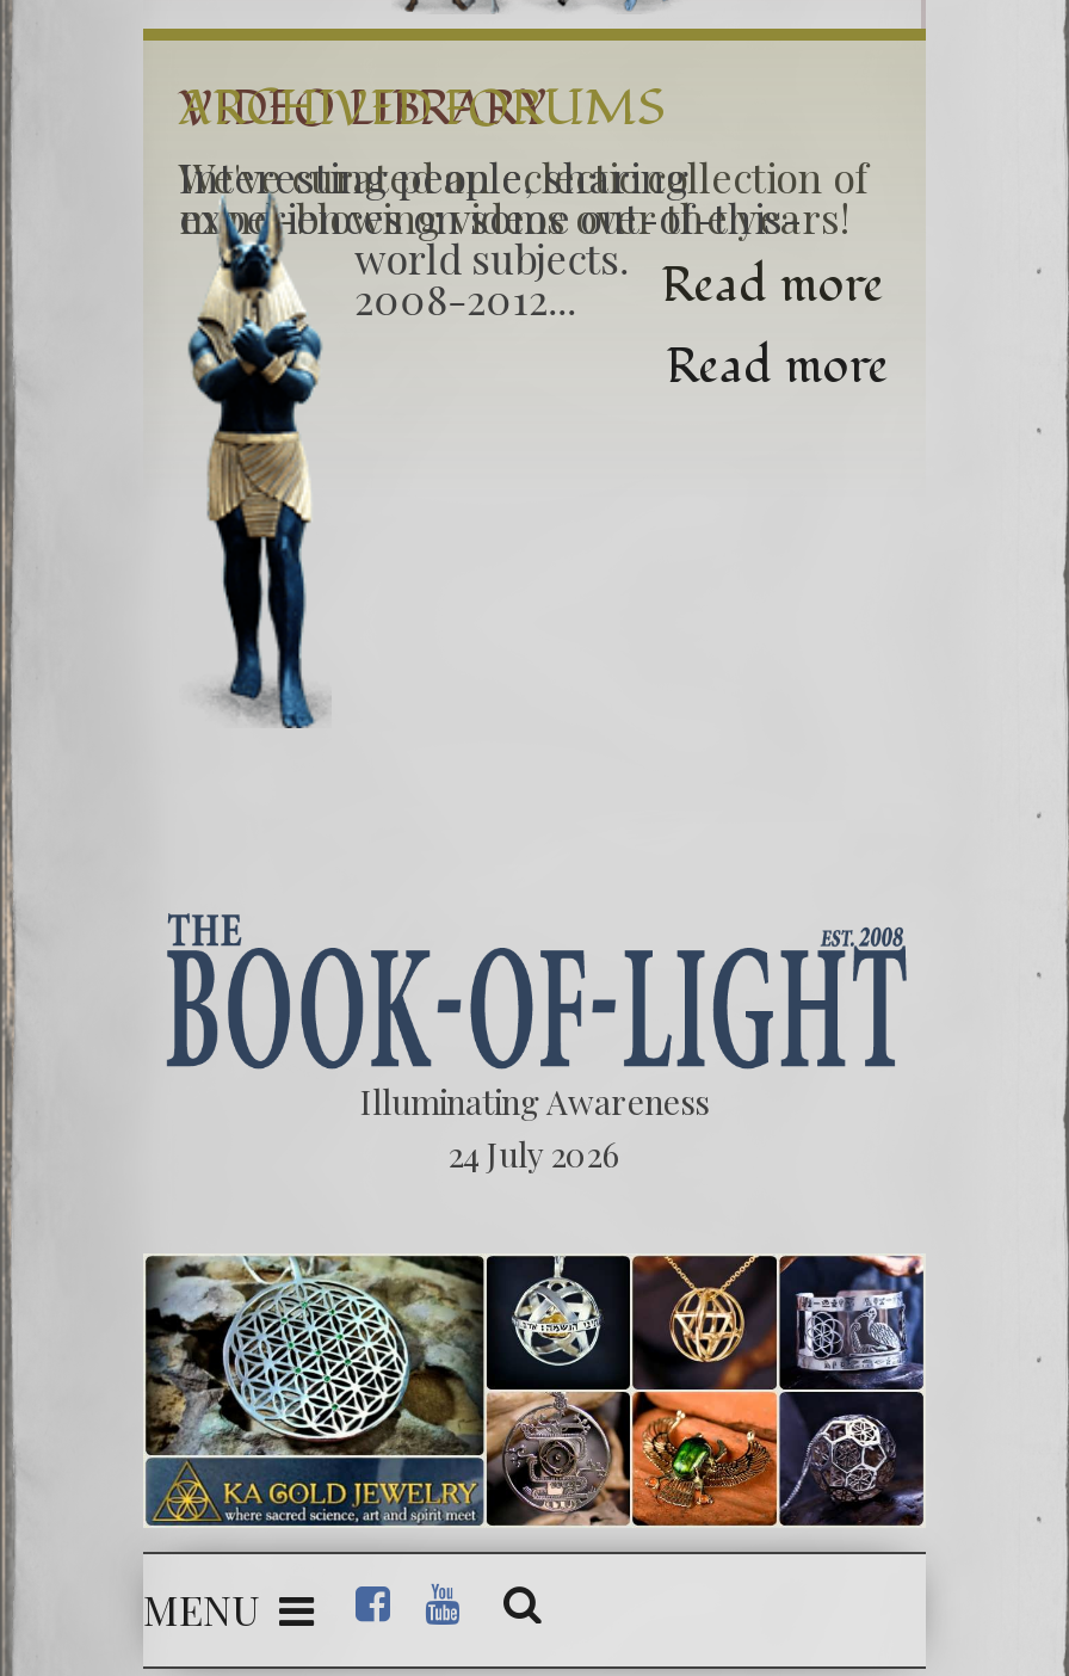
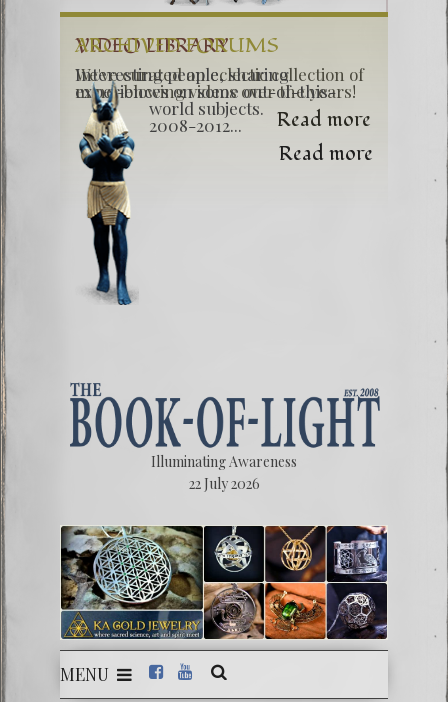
- 24 July 2026
+ 22 July 2026
